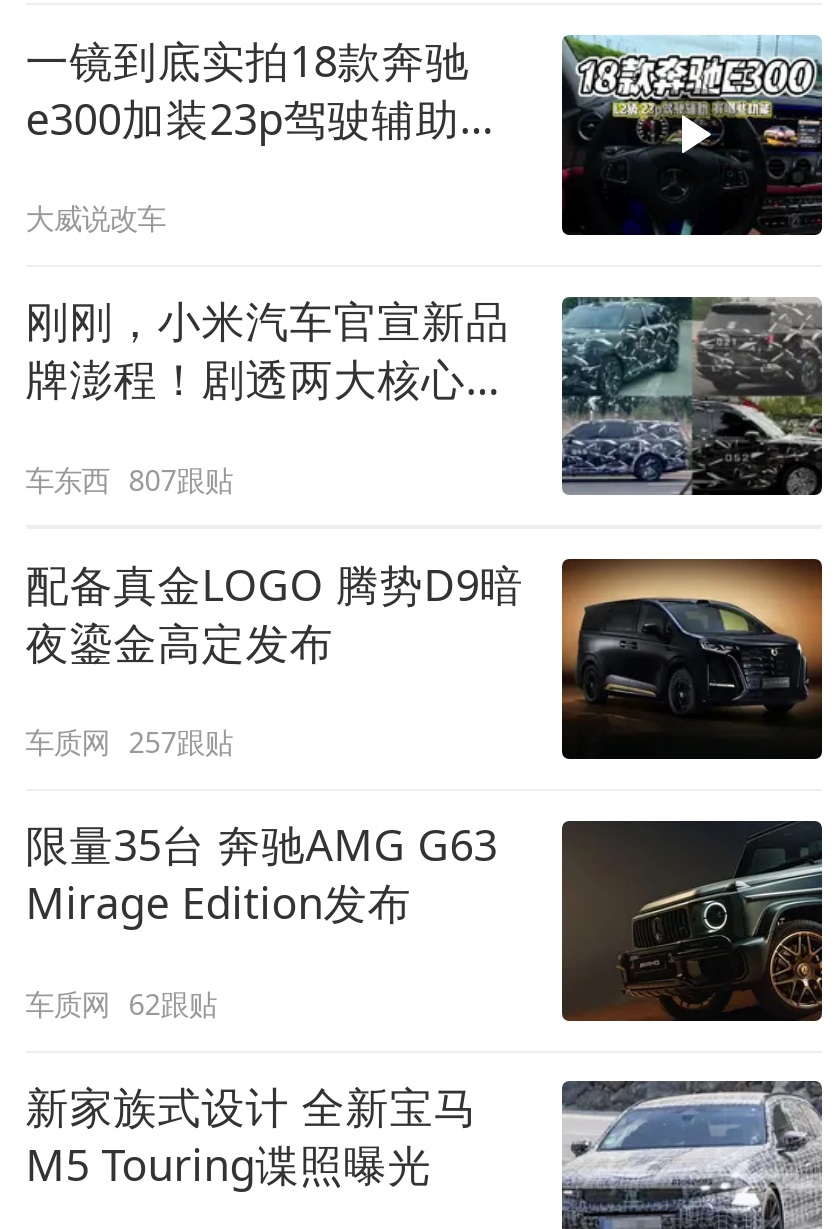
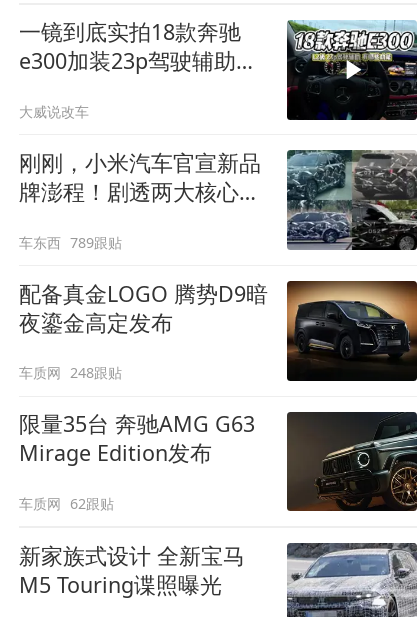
- 车东西 807跟贴
+ 车东西 789跟贴

- 车质网 257跟贴
+ 车质网 248跟贴
